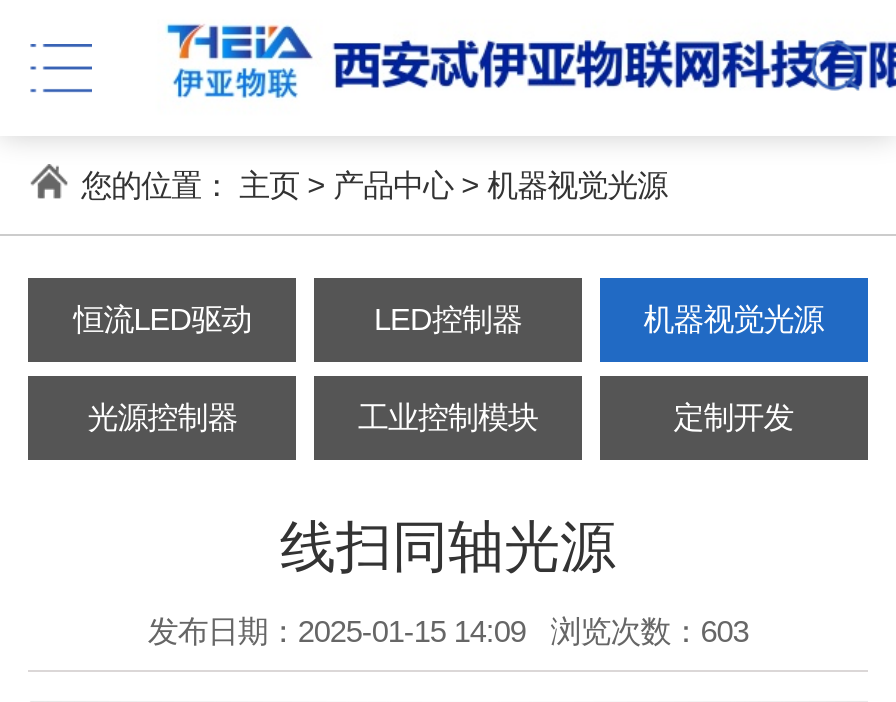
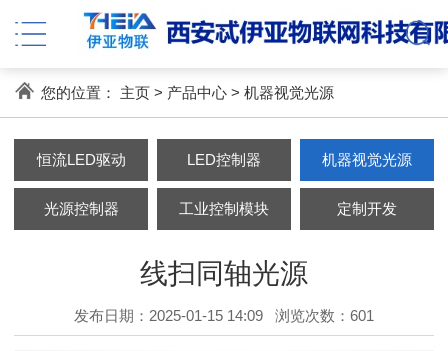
- 发布日期：2025-01-15 14:09 浏览次数：603
+ 发布日期：2025-01-15 14:09 浏览次数：601
